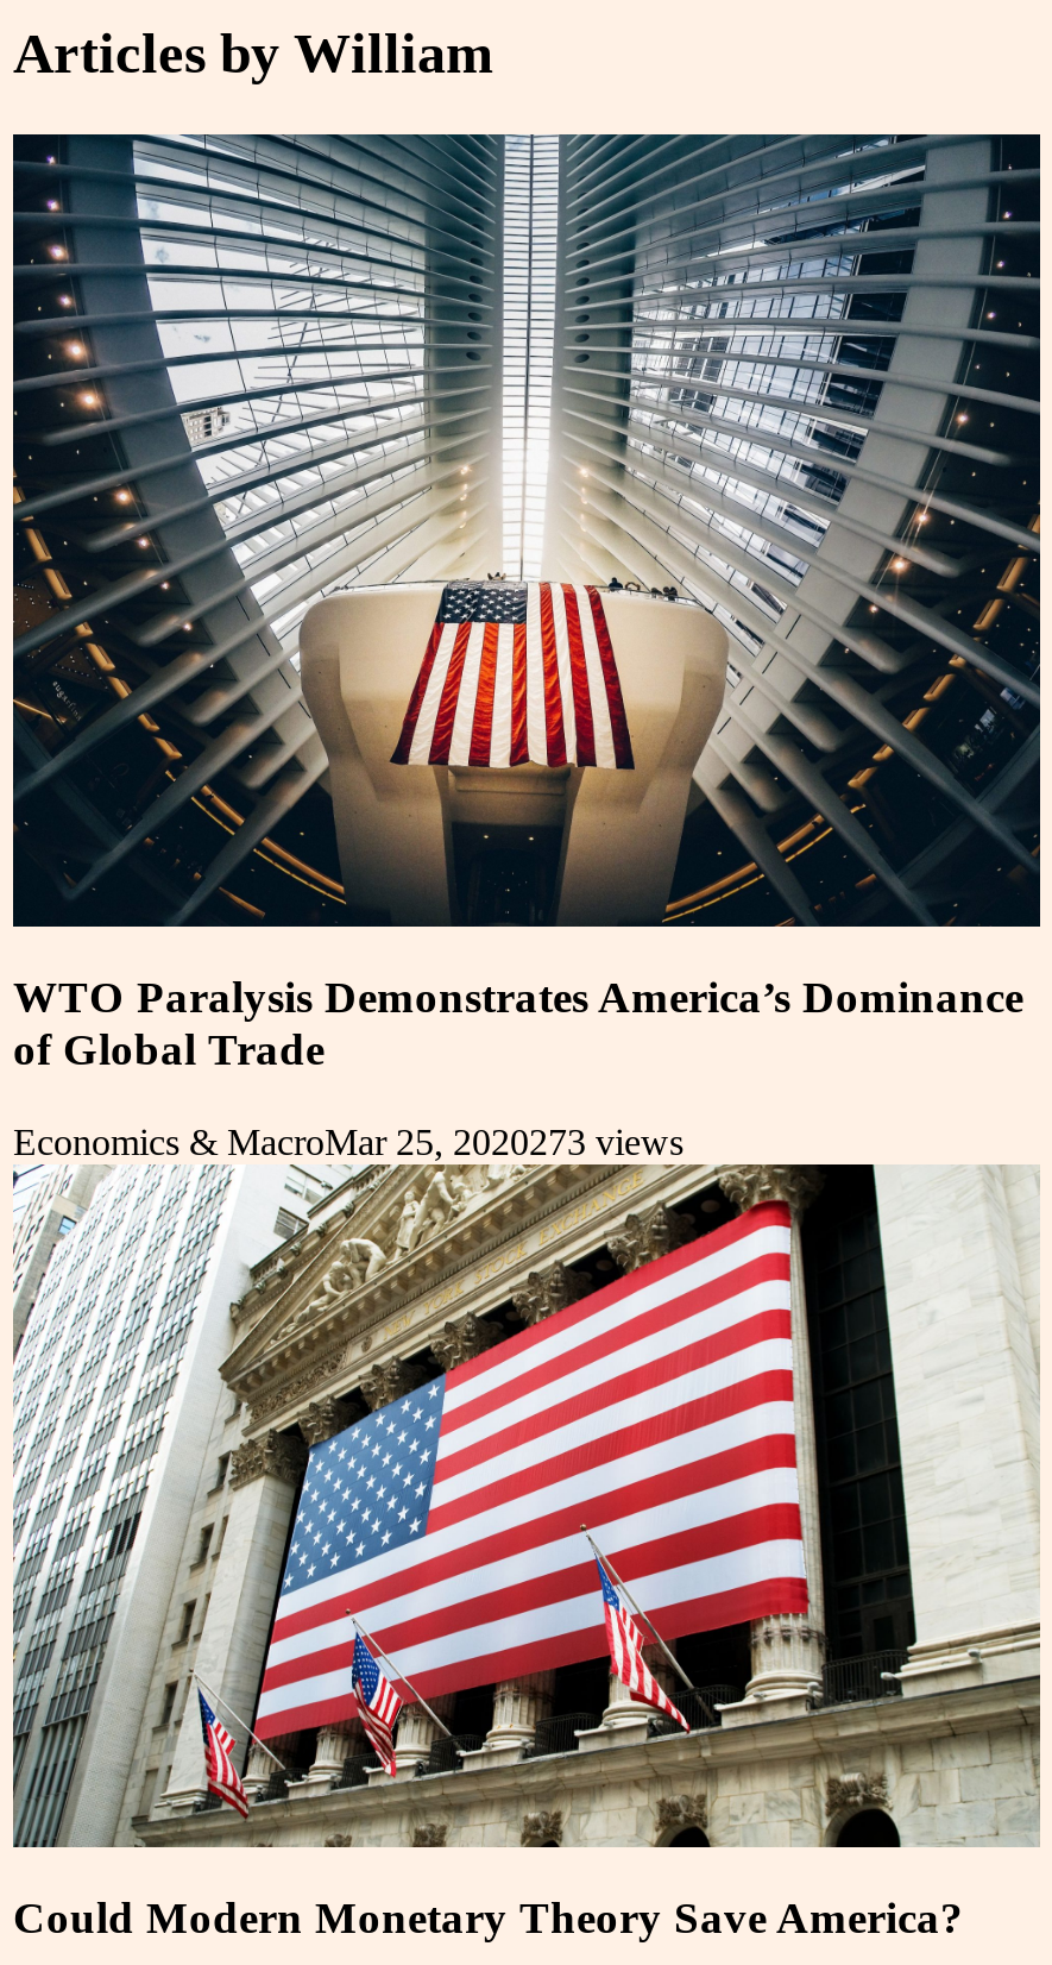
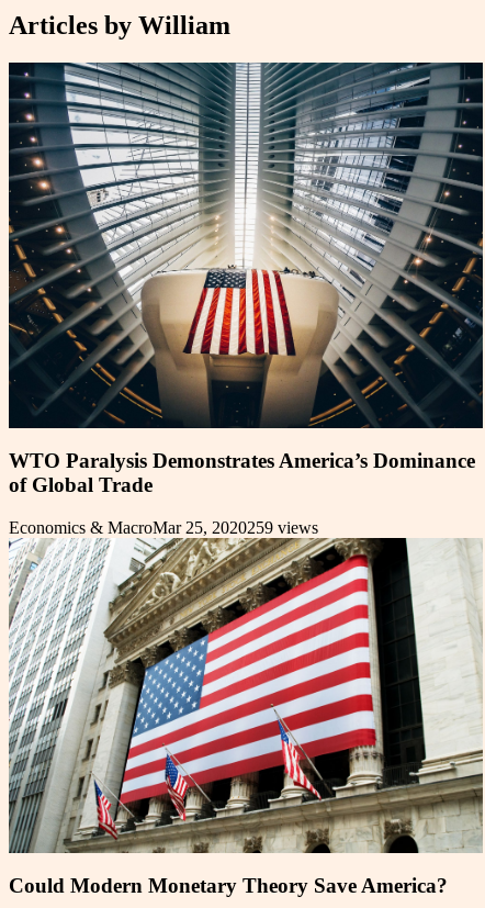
- Economics & MacroMar 25, 2020273 views
+ Economics & MacroMar 25, 2020259 views
